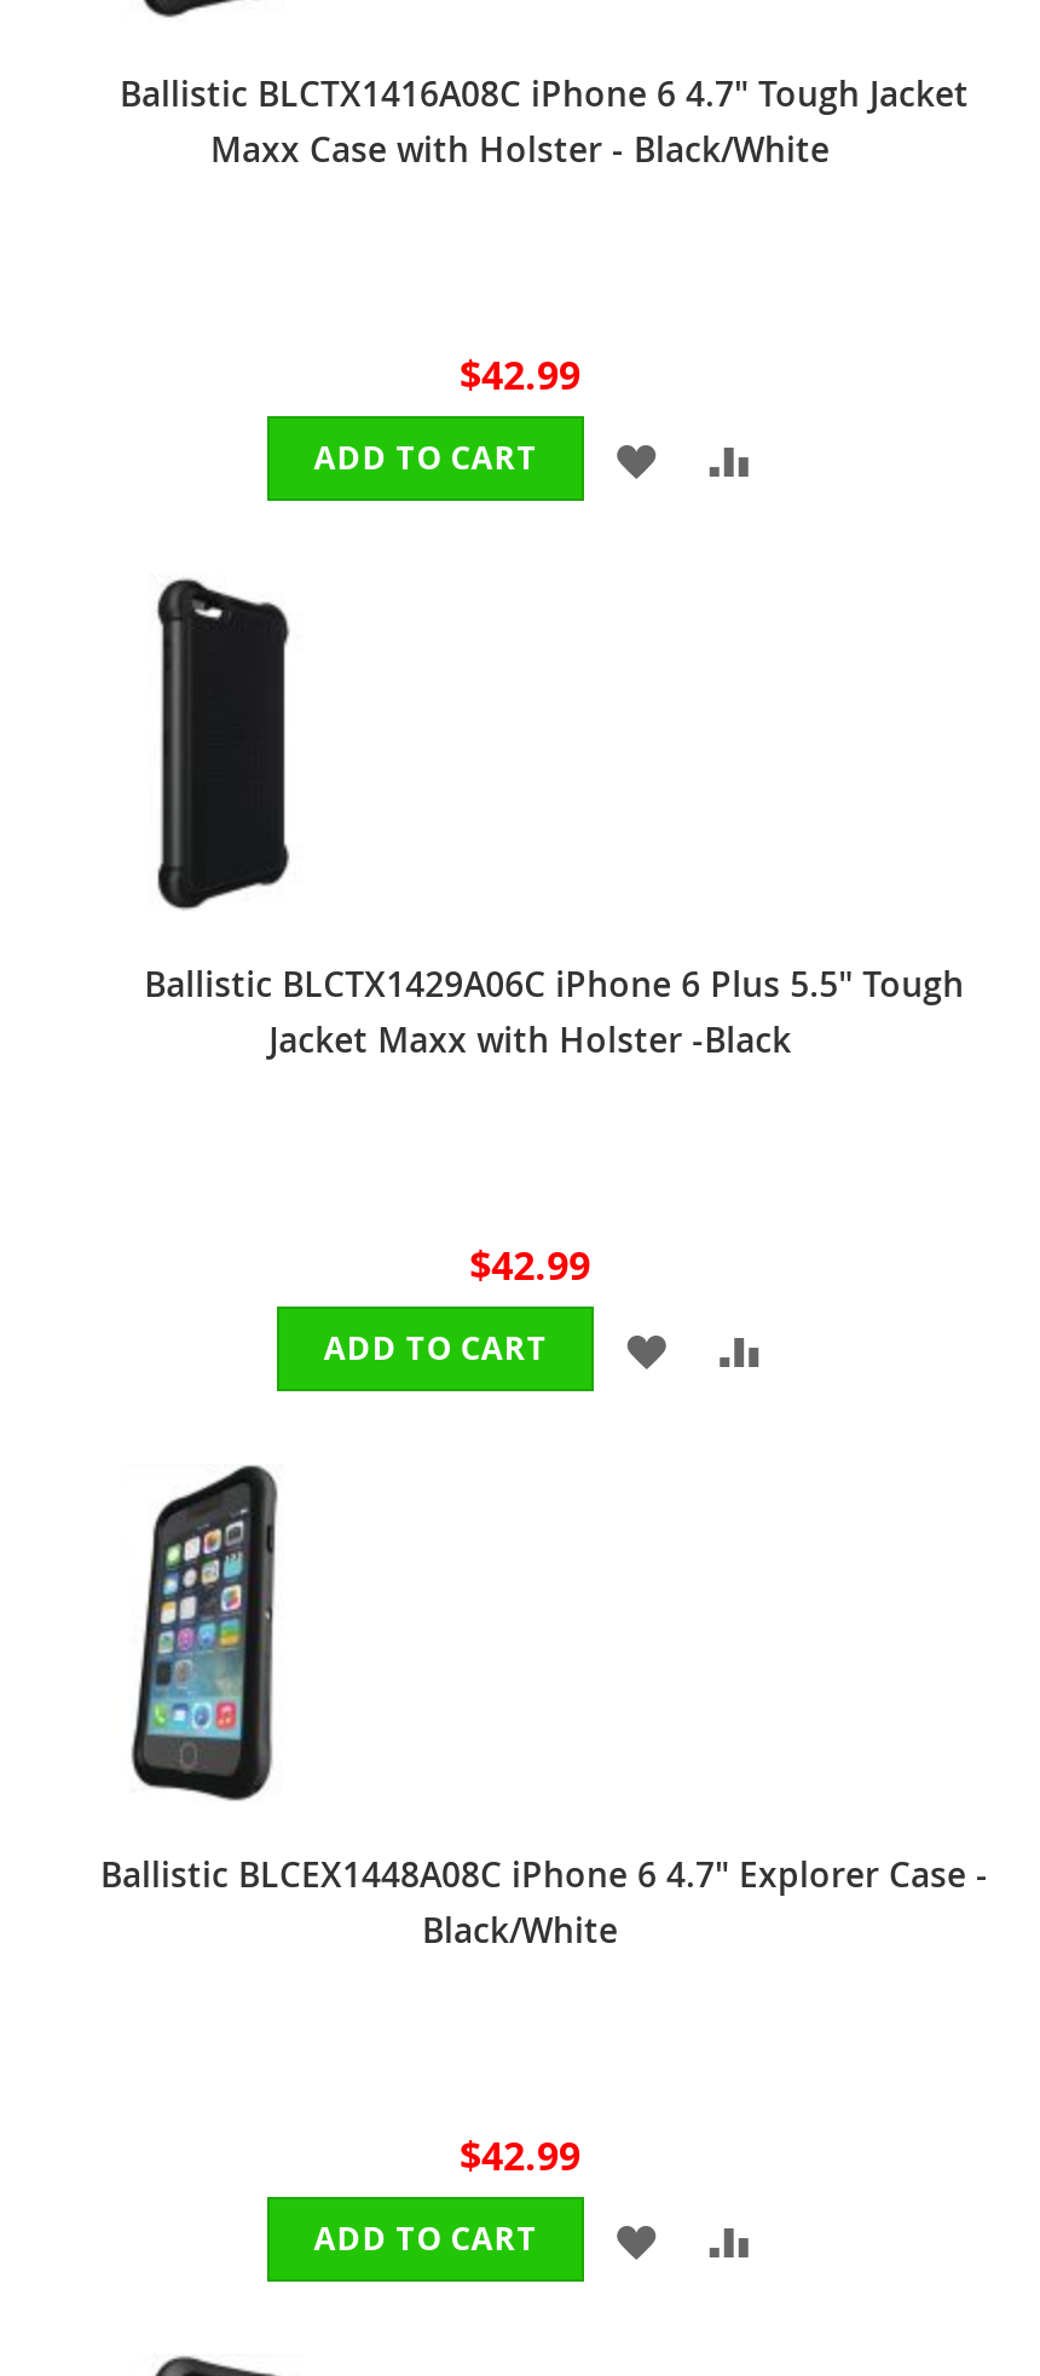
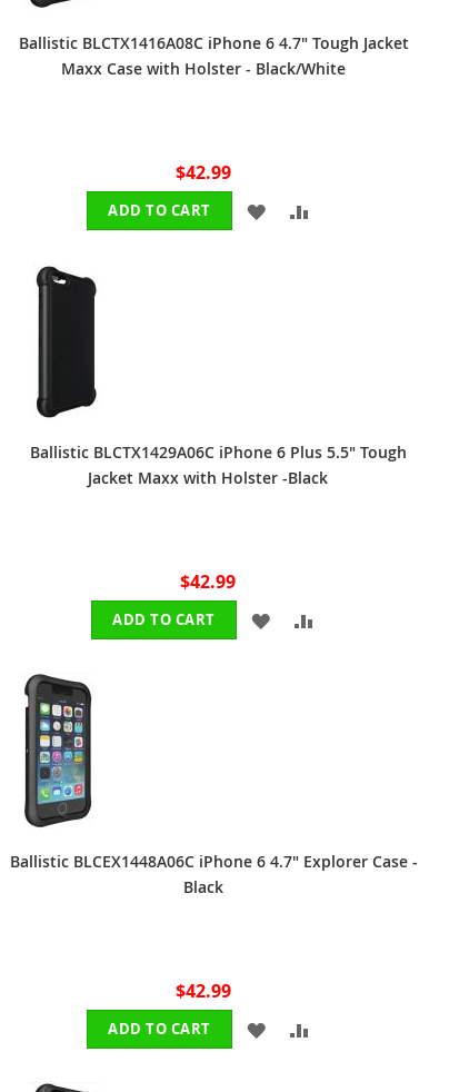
- [image]
- Ballistic BLCEX1448A08C iPhone 6 4.7" Explorer Case -
- Black/White
+ [image]
+ Ballistic BLCEX1448A06C iPhone 6 4.7" Explorer Case -
+ Black
